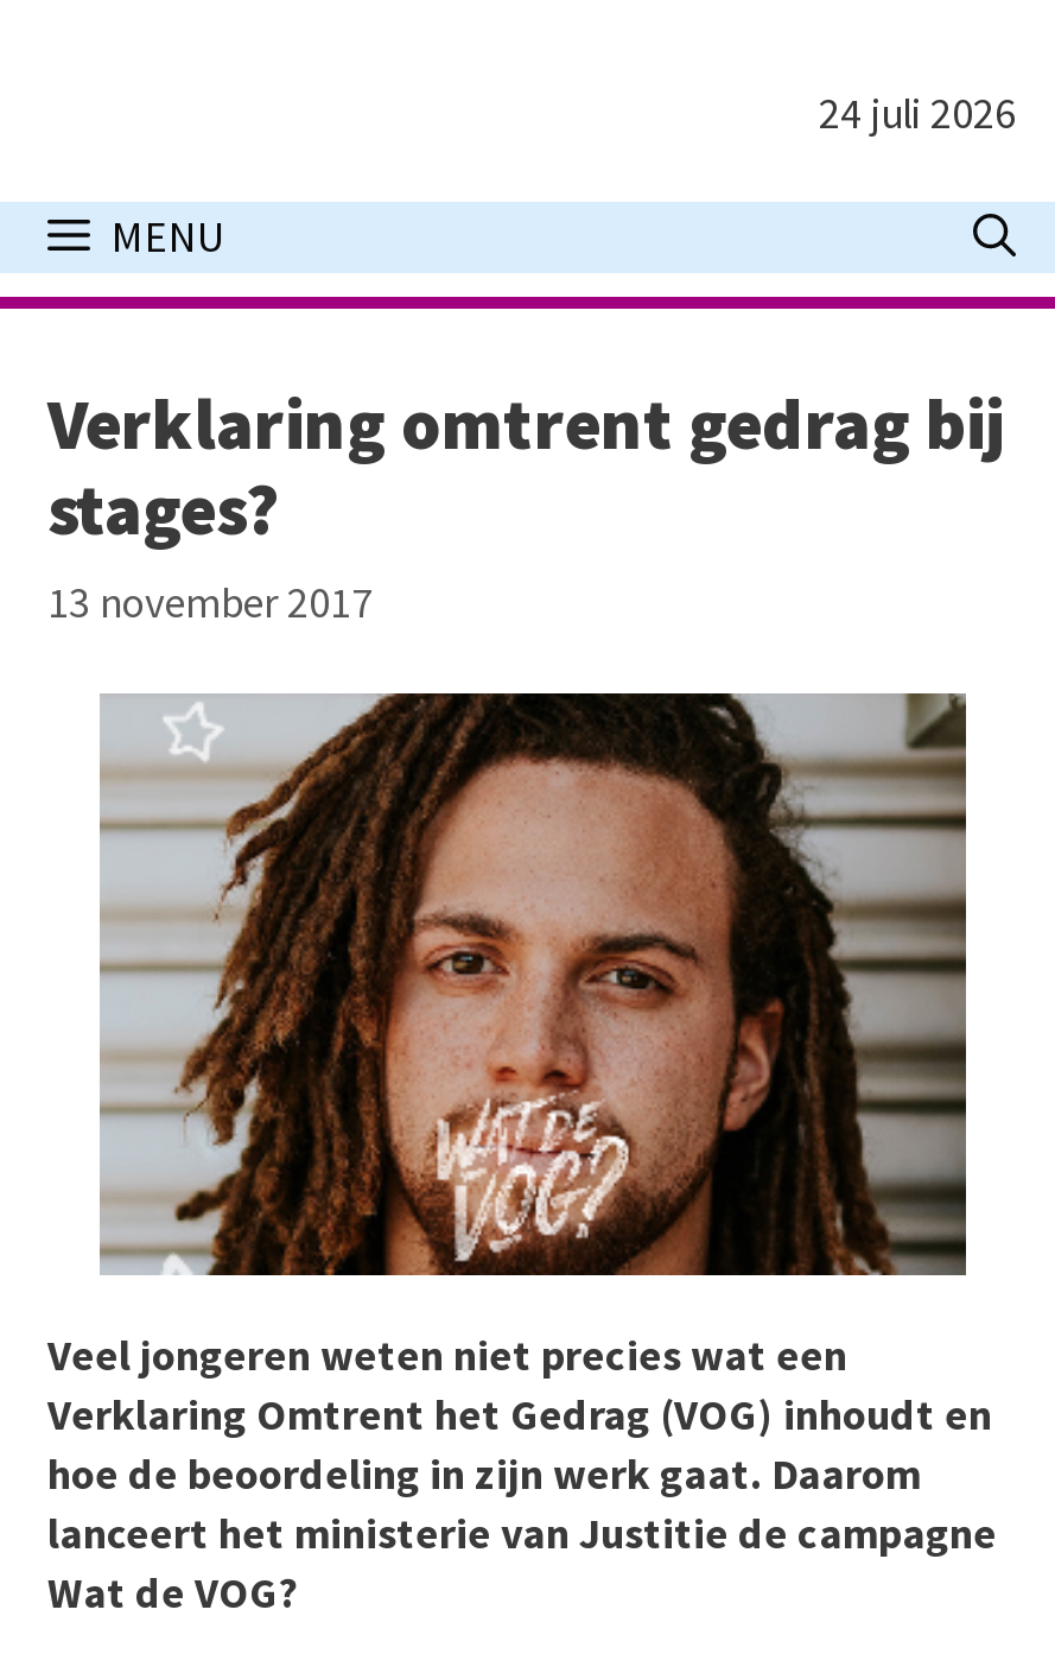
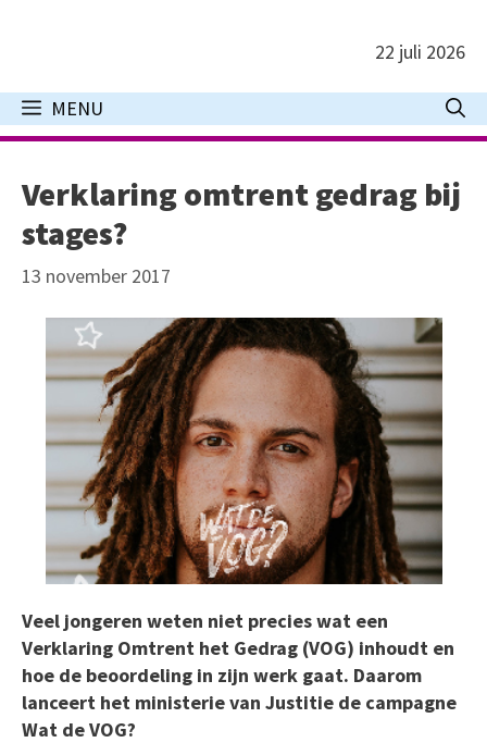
- 24 juli 2026
+ 22 juli 2026
